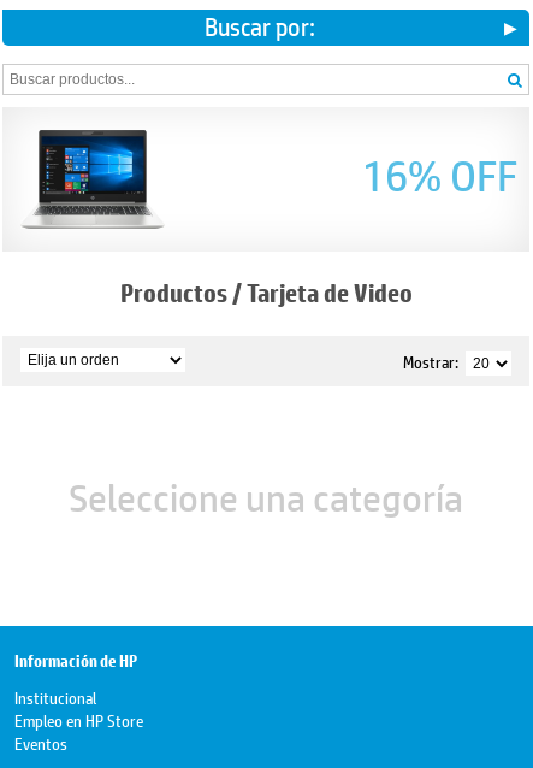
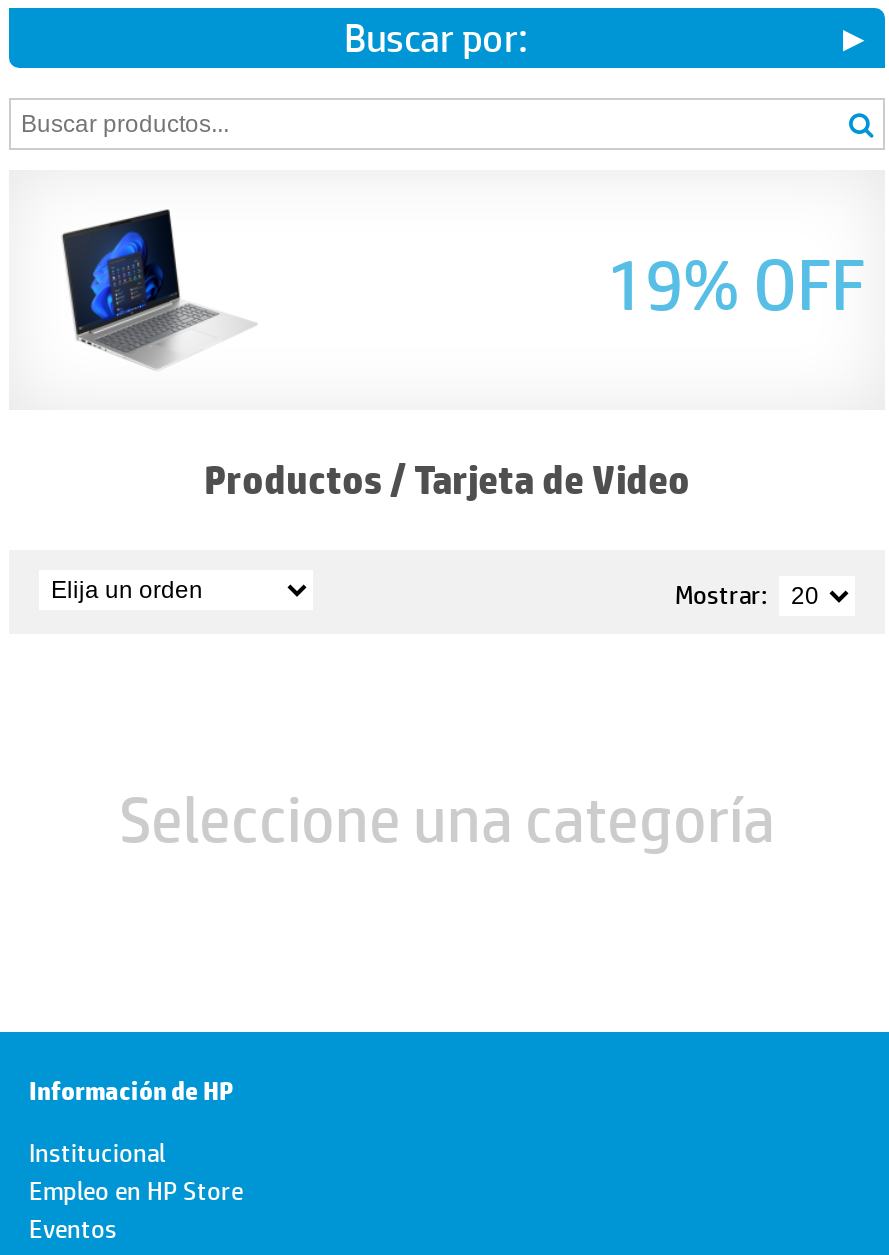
- [image]
+ [image]

- 16% OFF
+ 19% OFF
